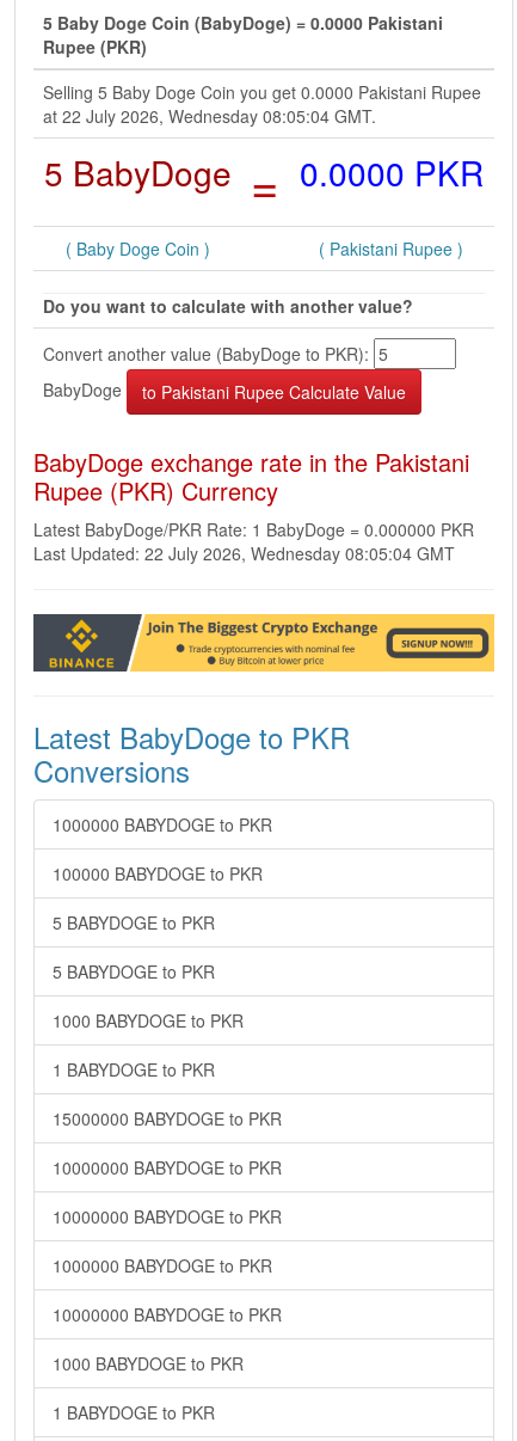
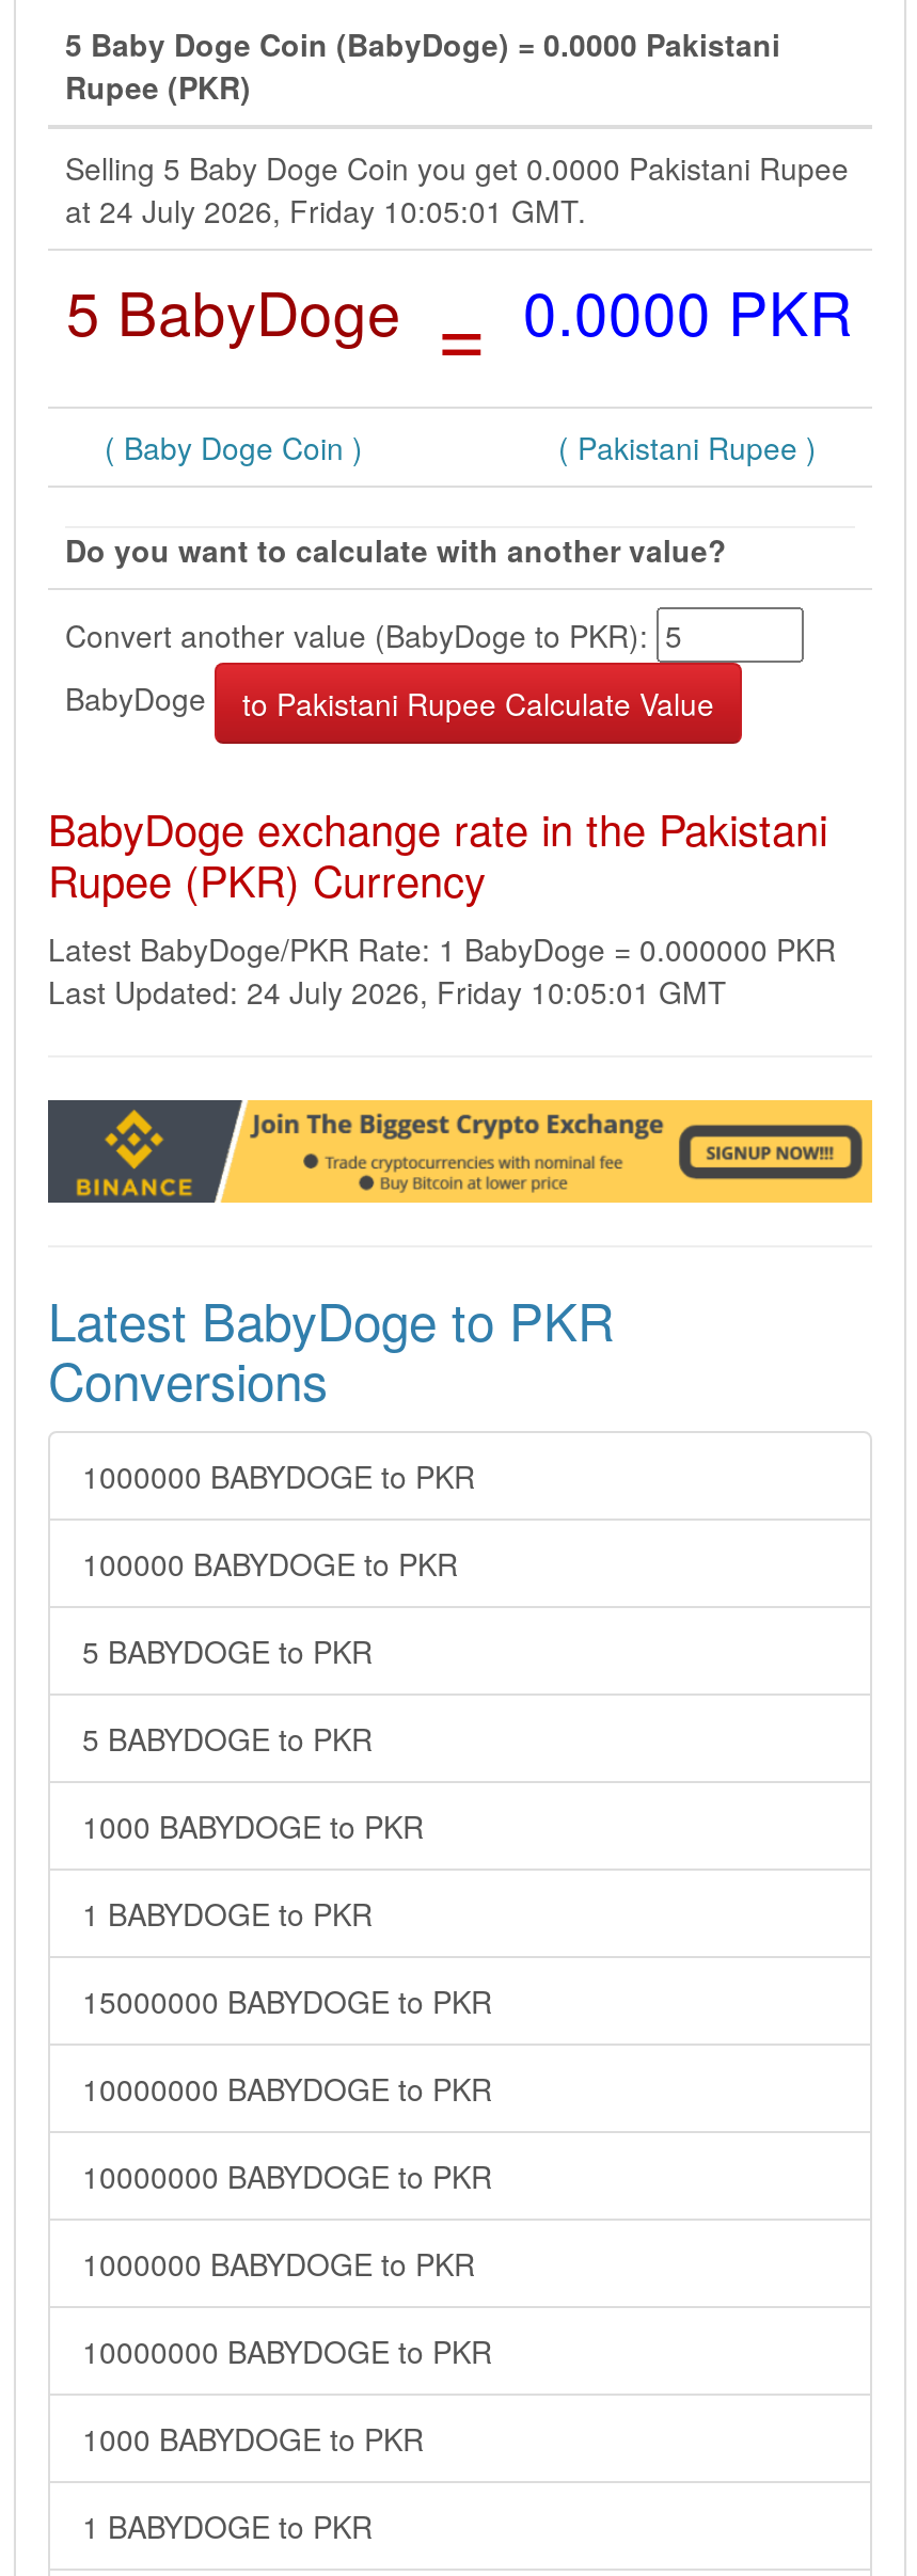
- at 22 July 2026, Wednesday 08:05:04 GMT.
+ at 24 July 2026, Friday 10:05:01 GMT.

- Last Updated: 22 July 2026, Wednesday 08:05:04 GMT
+ Last Updated: 24 July 2026, Friday 10:05:01 GMT
